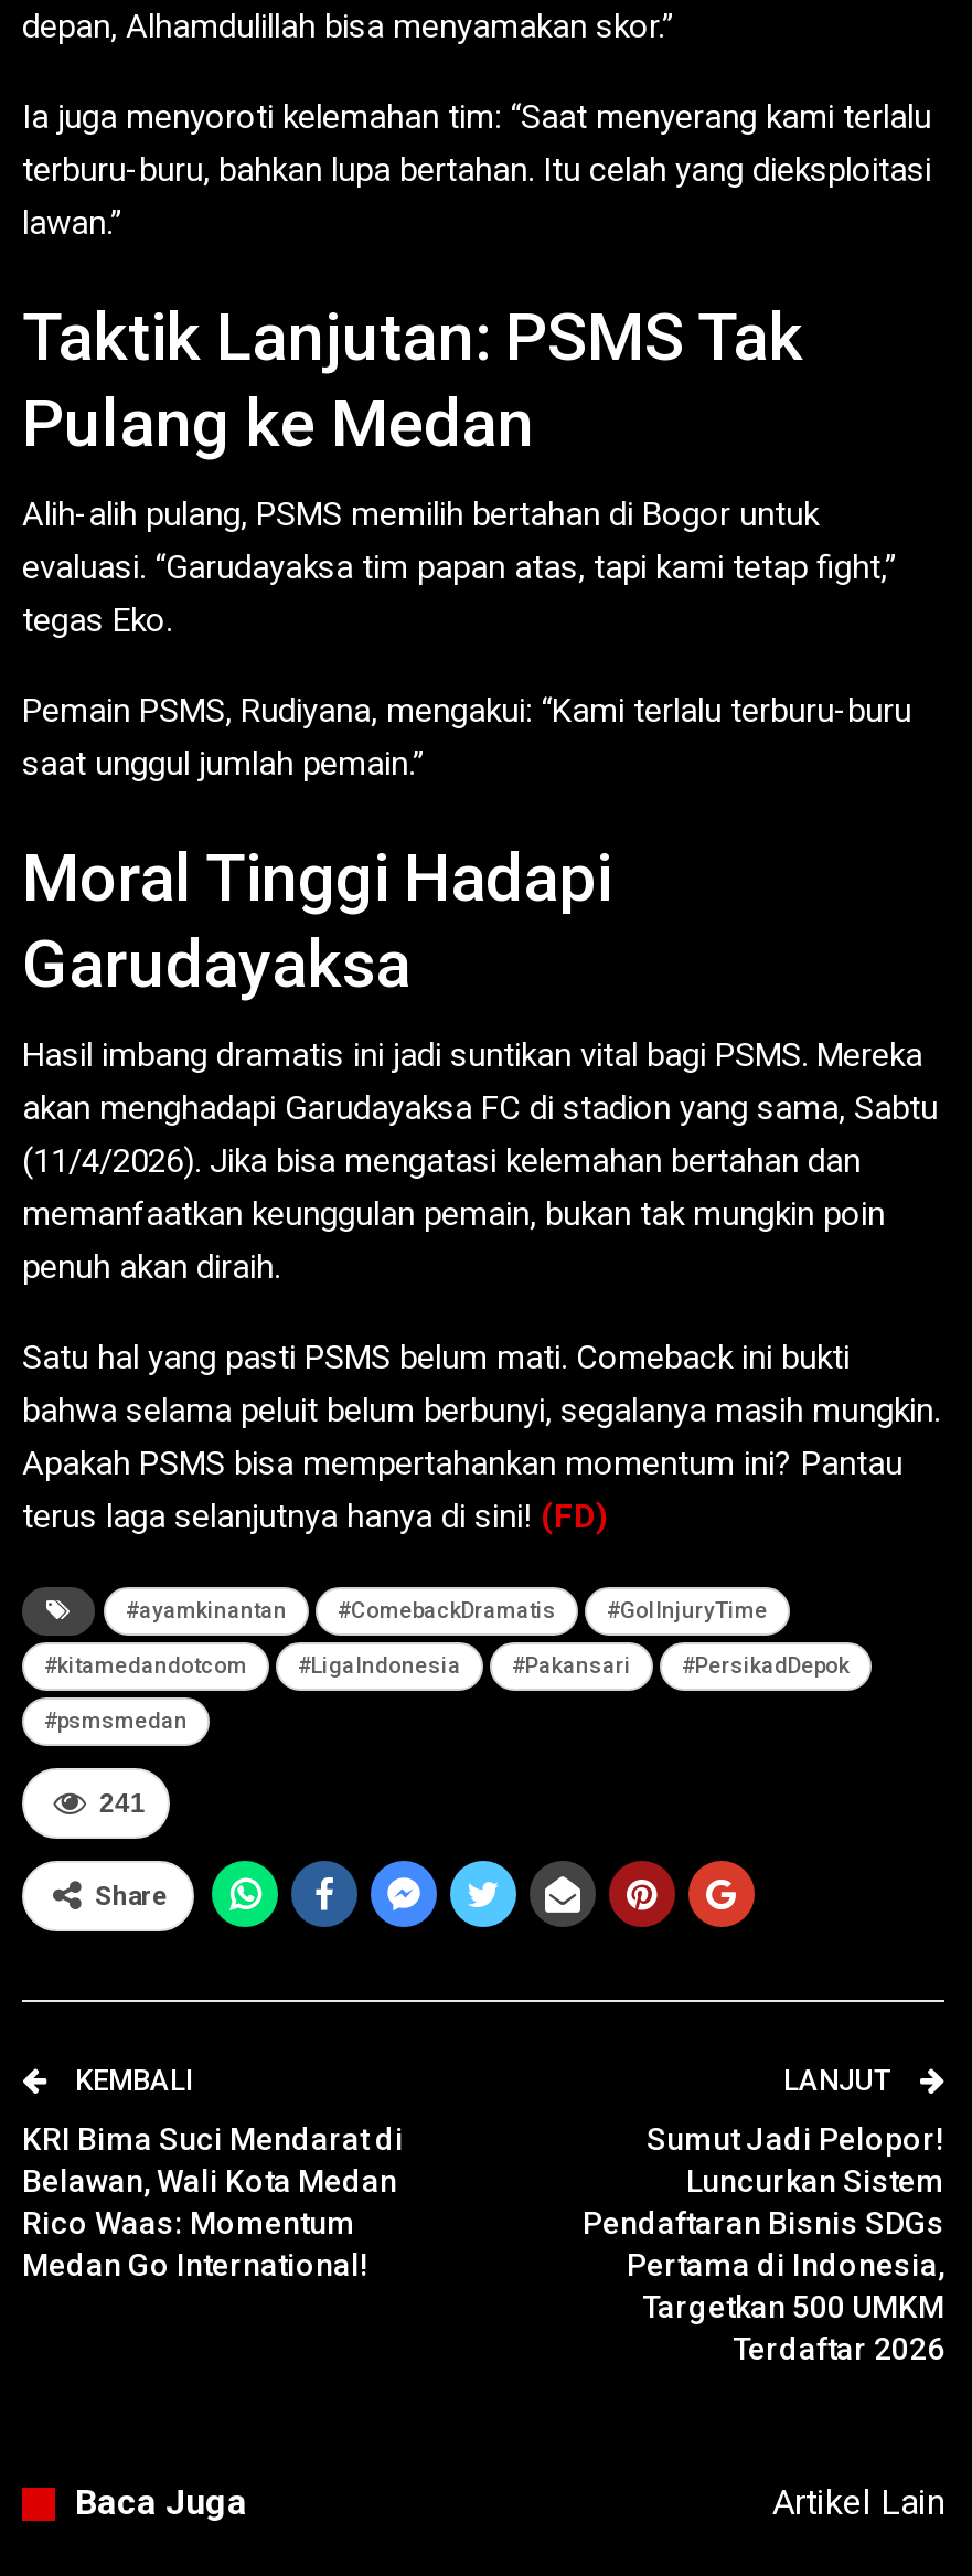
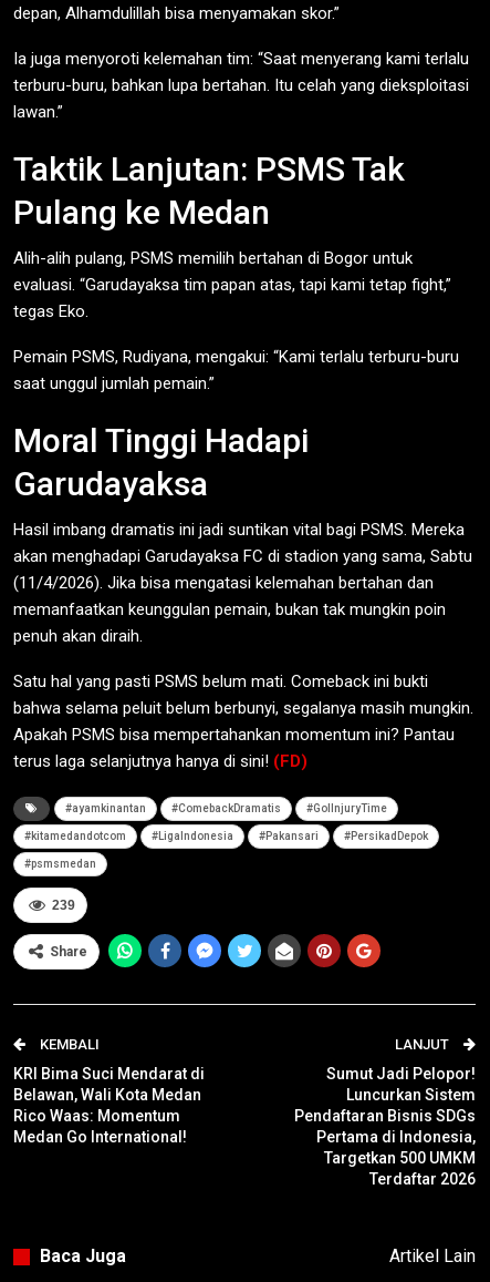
- 241
+ 239
